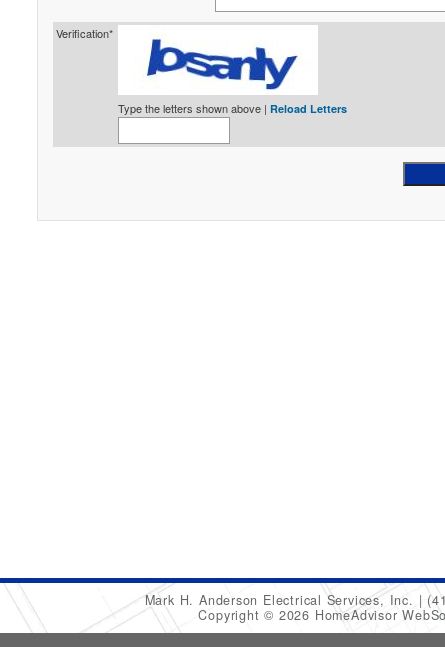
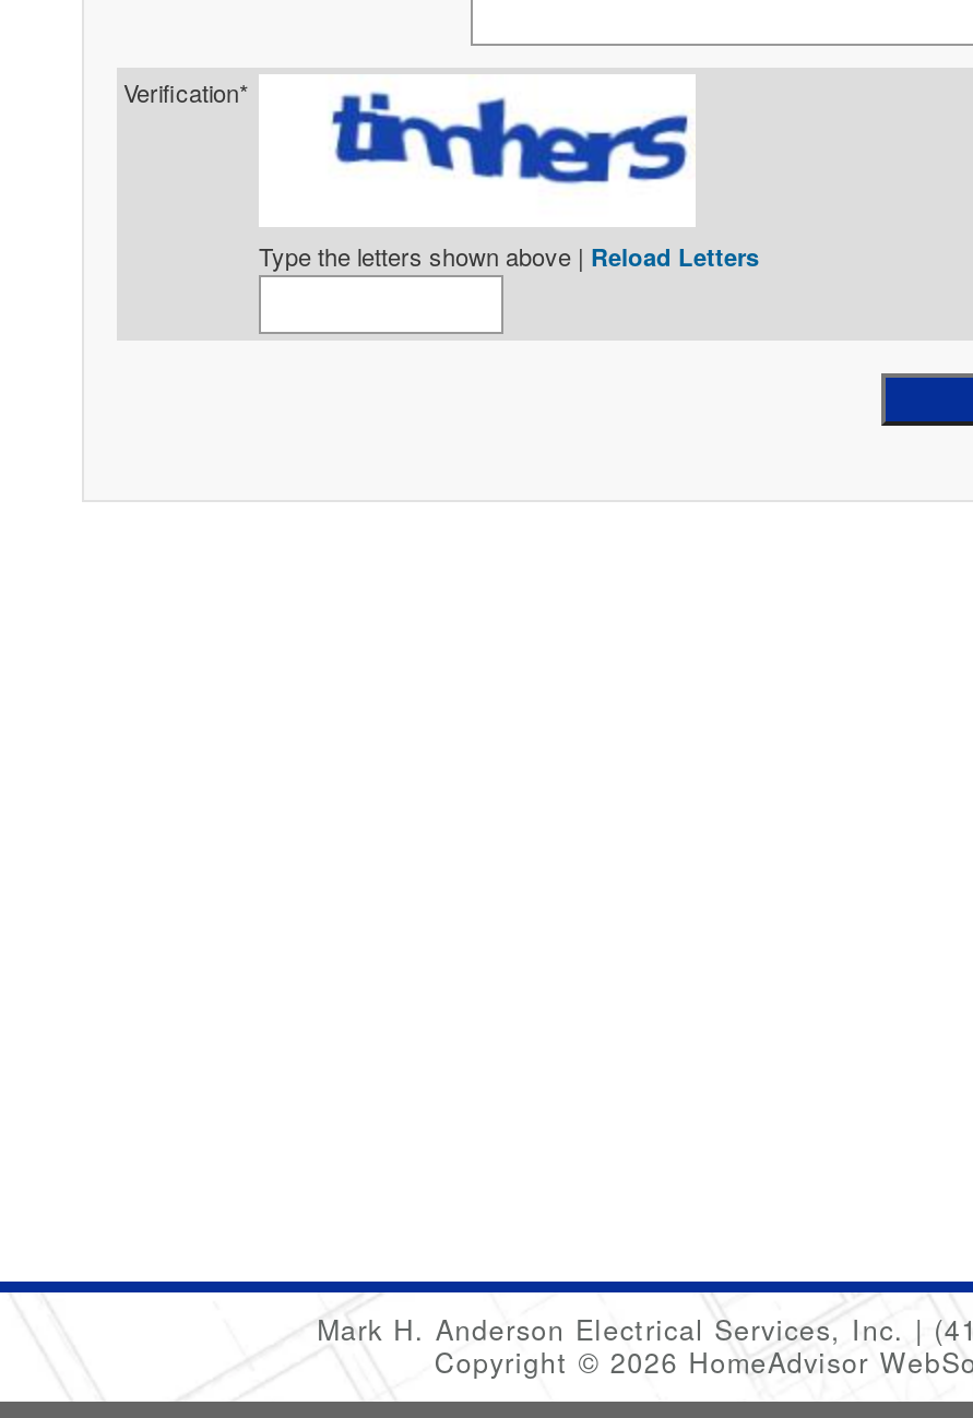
- [image]
+ [image]
